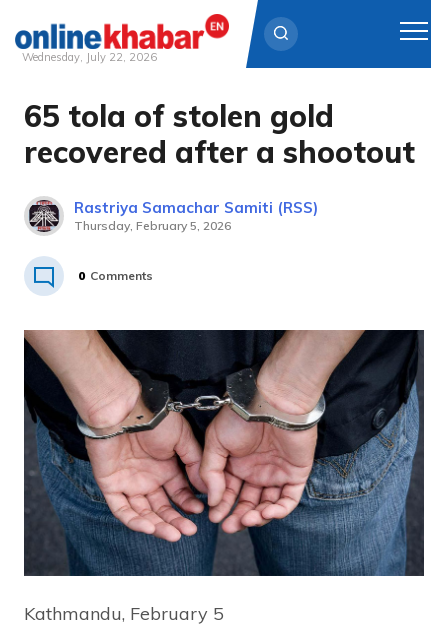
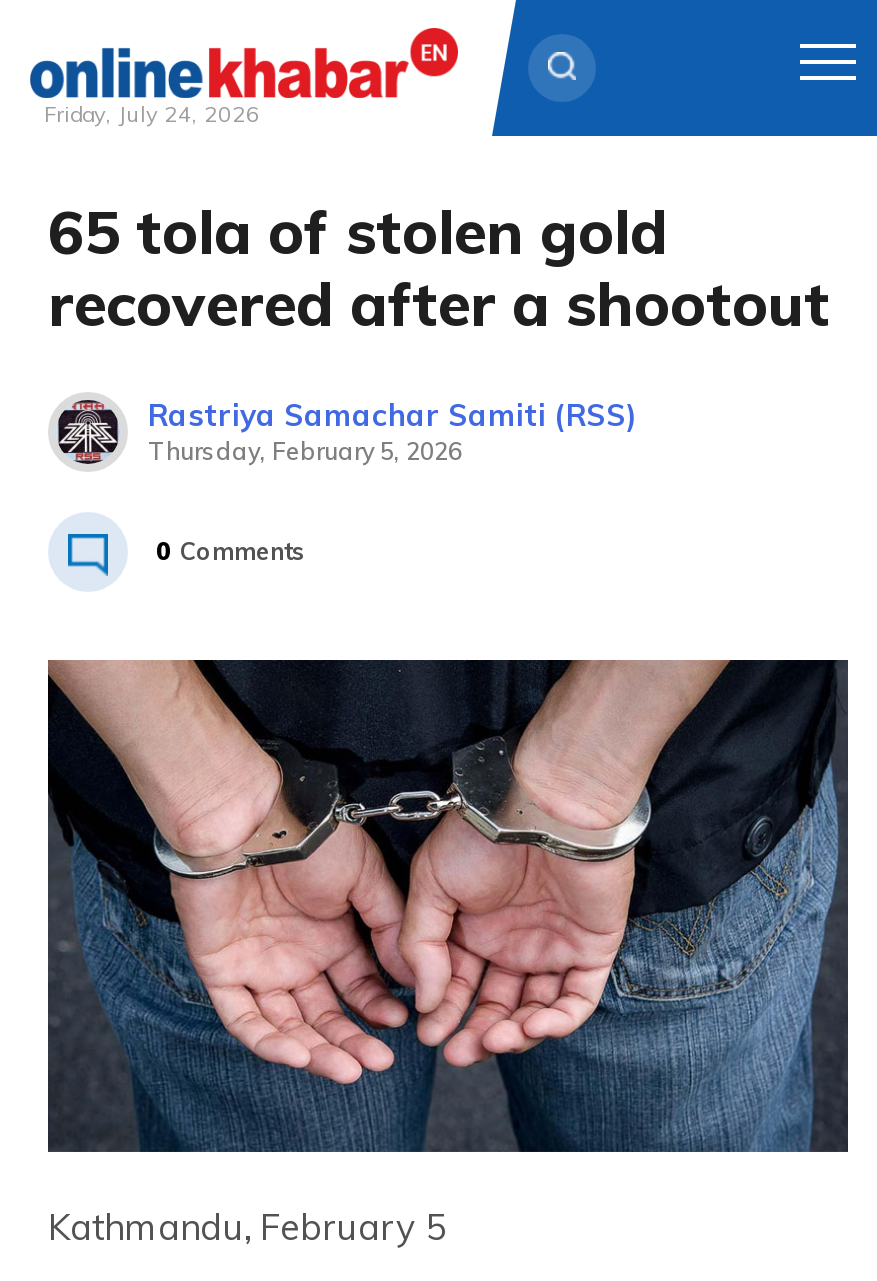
- Wednesday, July 22, 2026
+ Friday, July 24, 2026
